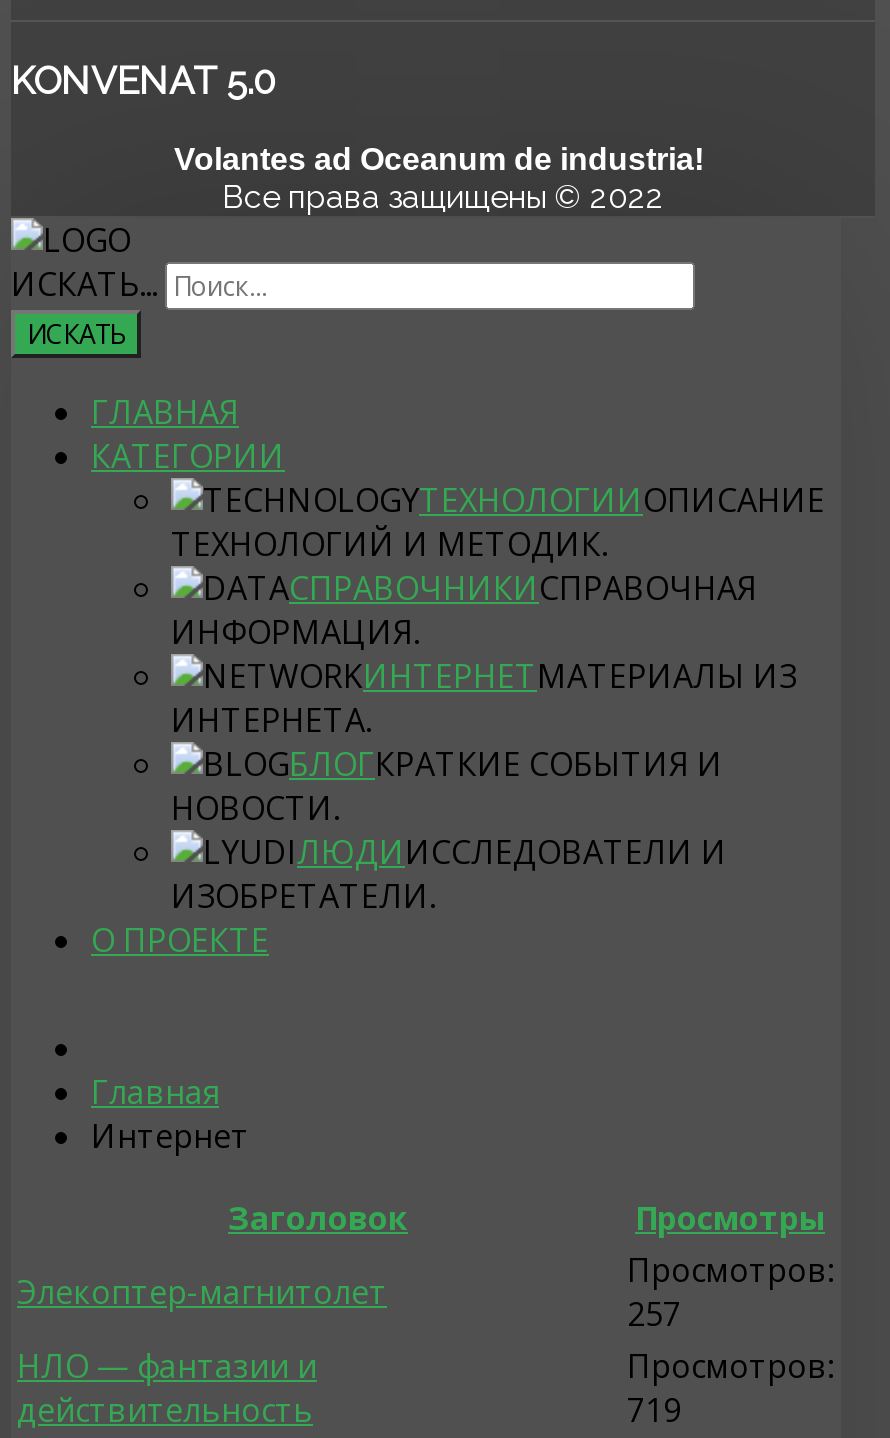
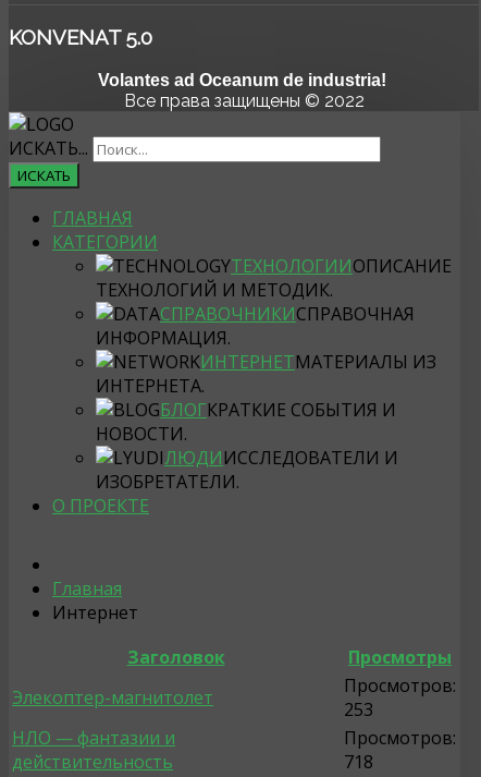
- 257
+ 253

- 719
+ 718
